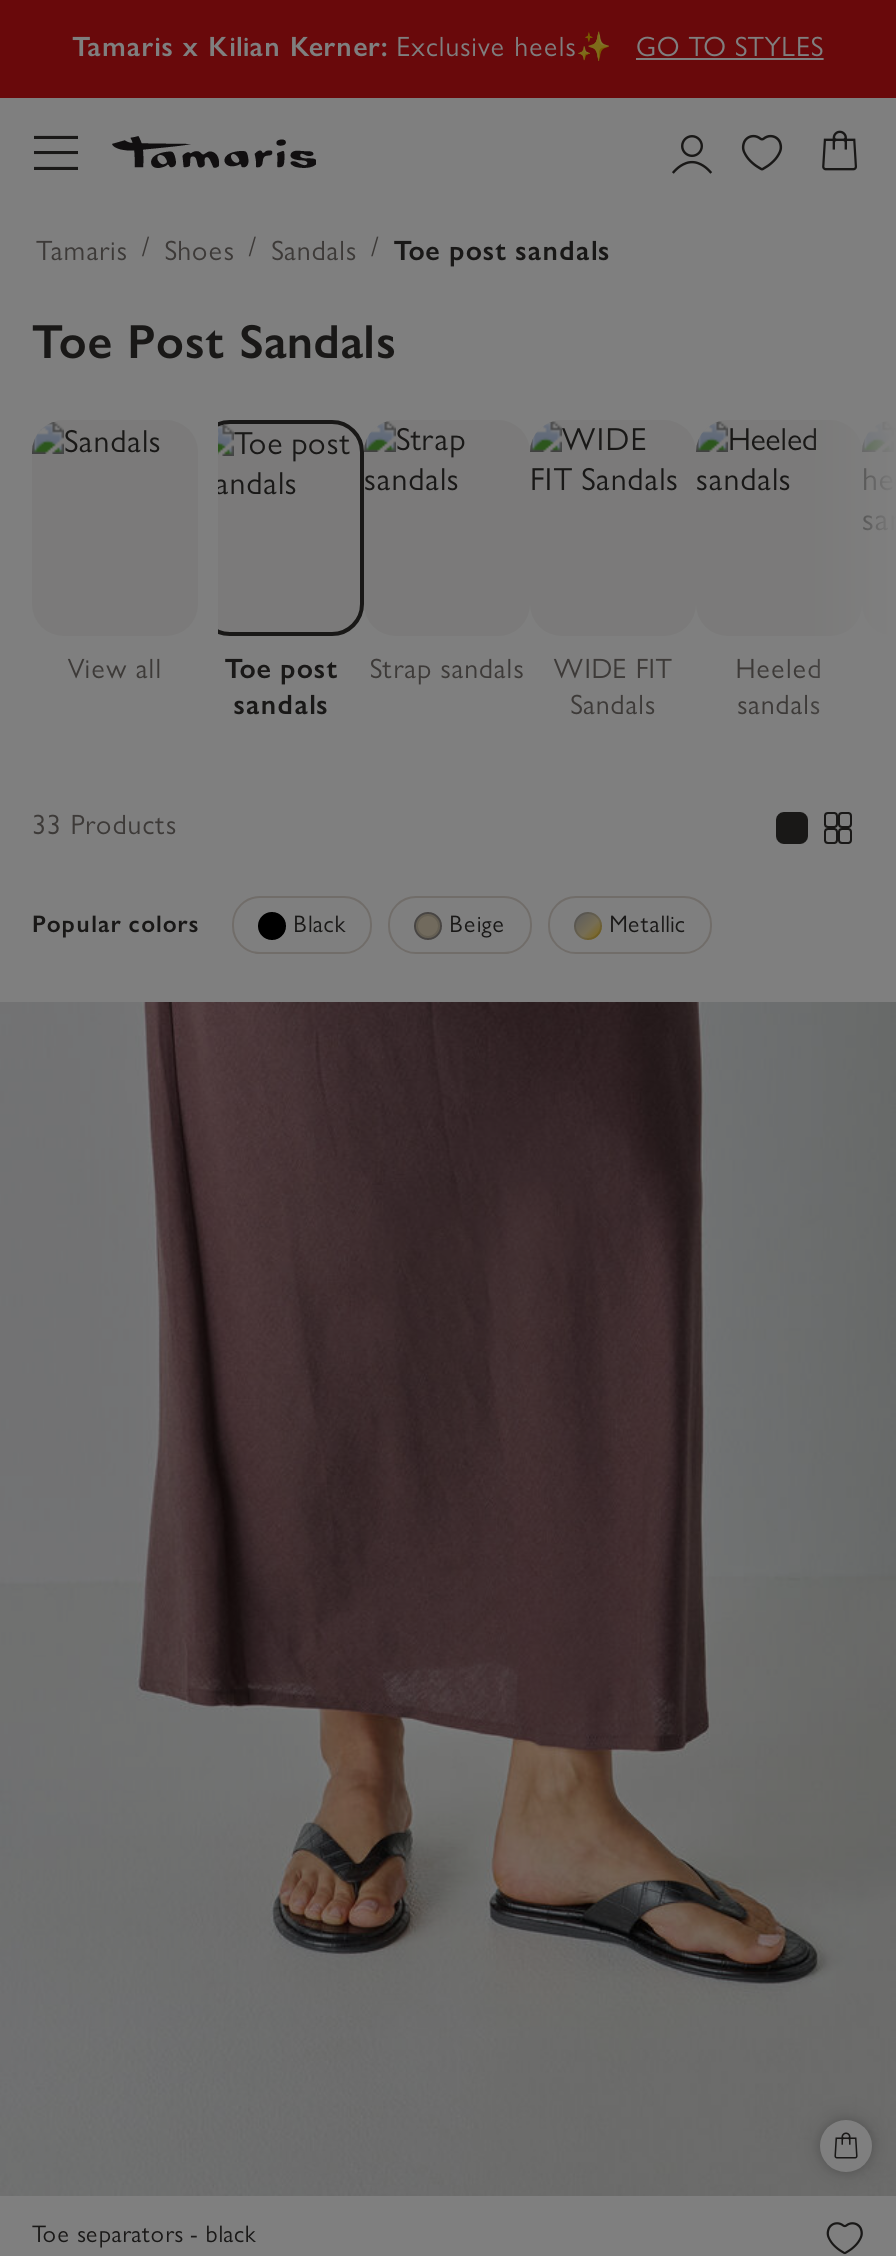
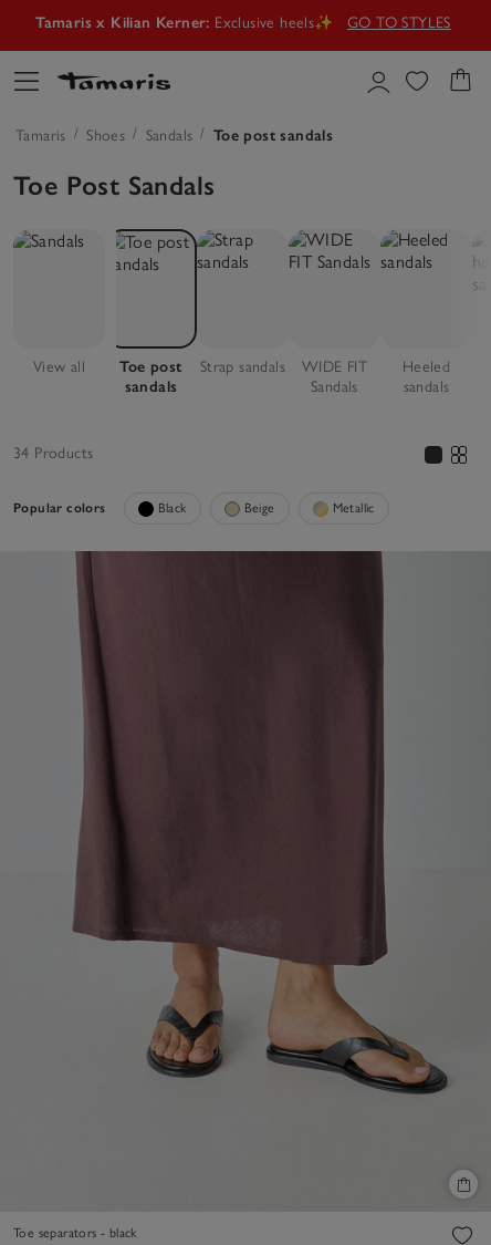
- 33 Products
+ 34 Products
